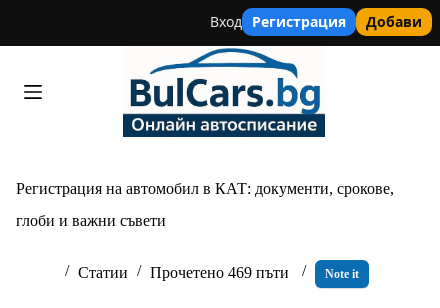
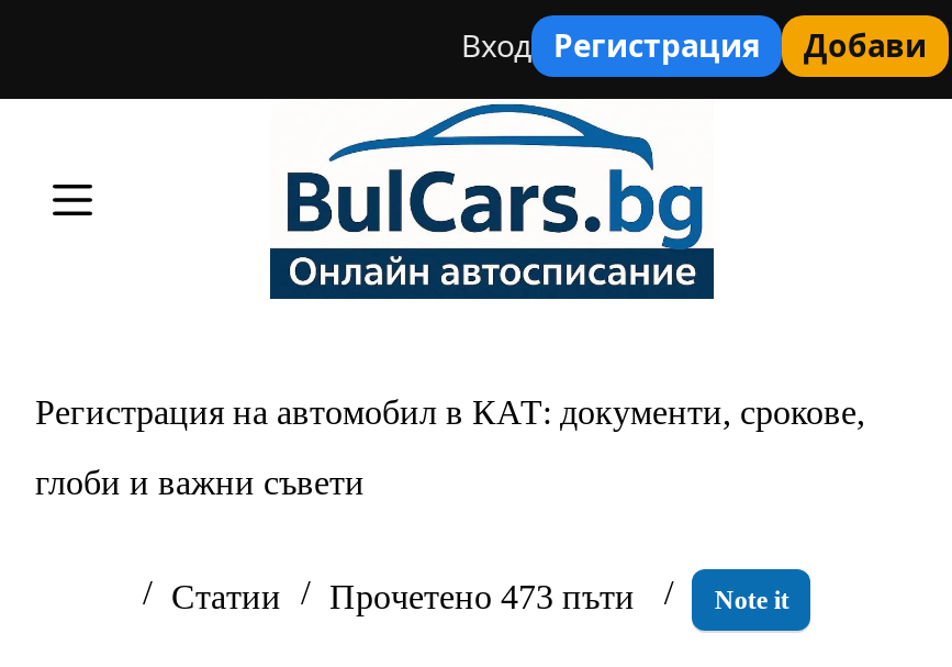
- Прочетено 469 пъти
+ Прочетено 473 пъти
